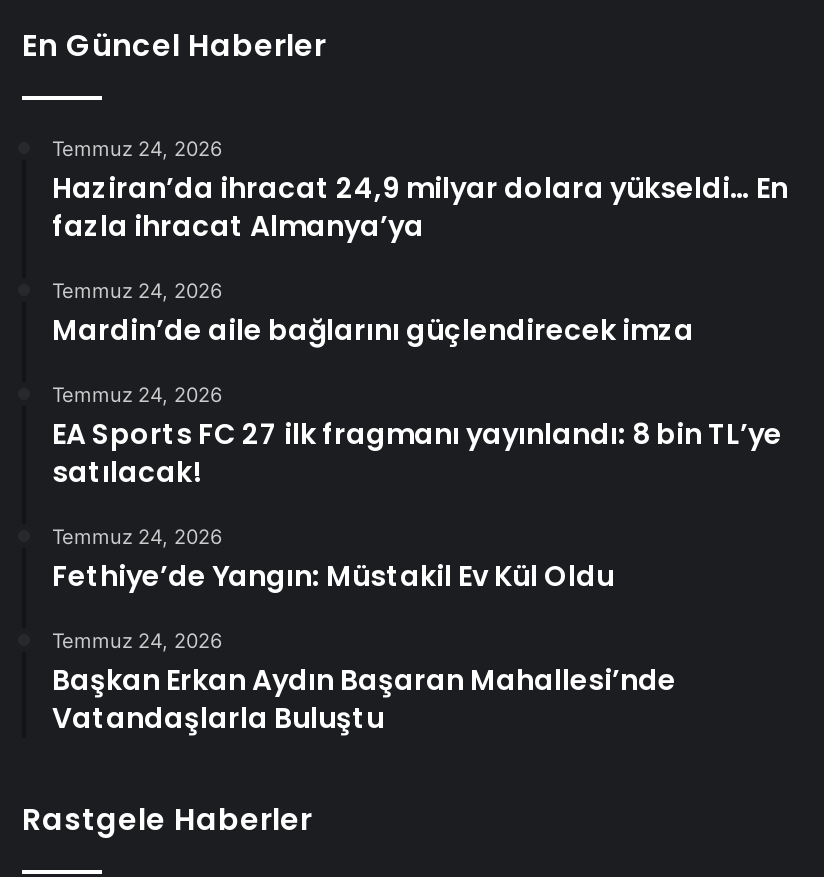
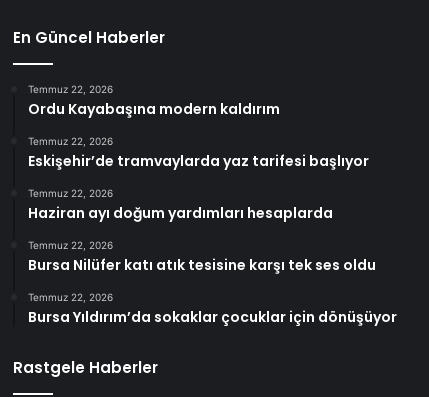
- Temmuz 24, 2026
- Haziran’da ihracat 24,9 milyar dolara yükseldi… En
- fazla ihracat Almanya’ya
+ Temmuz 22, 2026
+ Ordu Kayabaşına modern kaldırım

- Temmuz 24, 2026
- Mardin’de aile bağlarını güçlendirecek imza
+ Temmuz 22, 2026
+ Eskişehir’de tramvaylarda yaz tarifesi başlıyor

- Temmuz 24, 2026
- EA Sports FC 27 ilk fragmanı yayınlandı: 8 bin TL’ye
- satılacak!
+ Temmuz 22, 2026
+ Haziran ayı doğum yardımları hesaplarda

- Temmuz 24, 2026
- Fethiye’de Yangın: Müstakil Ev Kül Oldu
+ Temmuz 22, 2026
+ Bursa Nilüfer katı atık tesisine karşı tek ses oldu

- Temmuz 24, 2026
- Başkan Erkan Aydın Başaran Mahallesi’nde
- Vatandaşlarla Buluştu
+ Temmuz 22, 2026
+ Bursa Yıldırım’da sokaklar çocuklar için dönüşüyor
